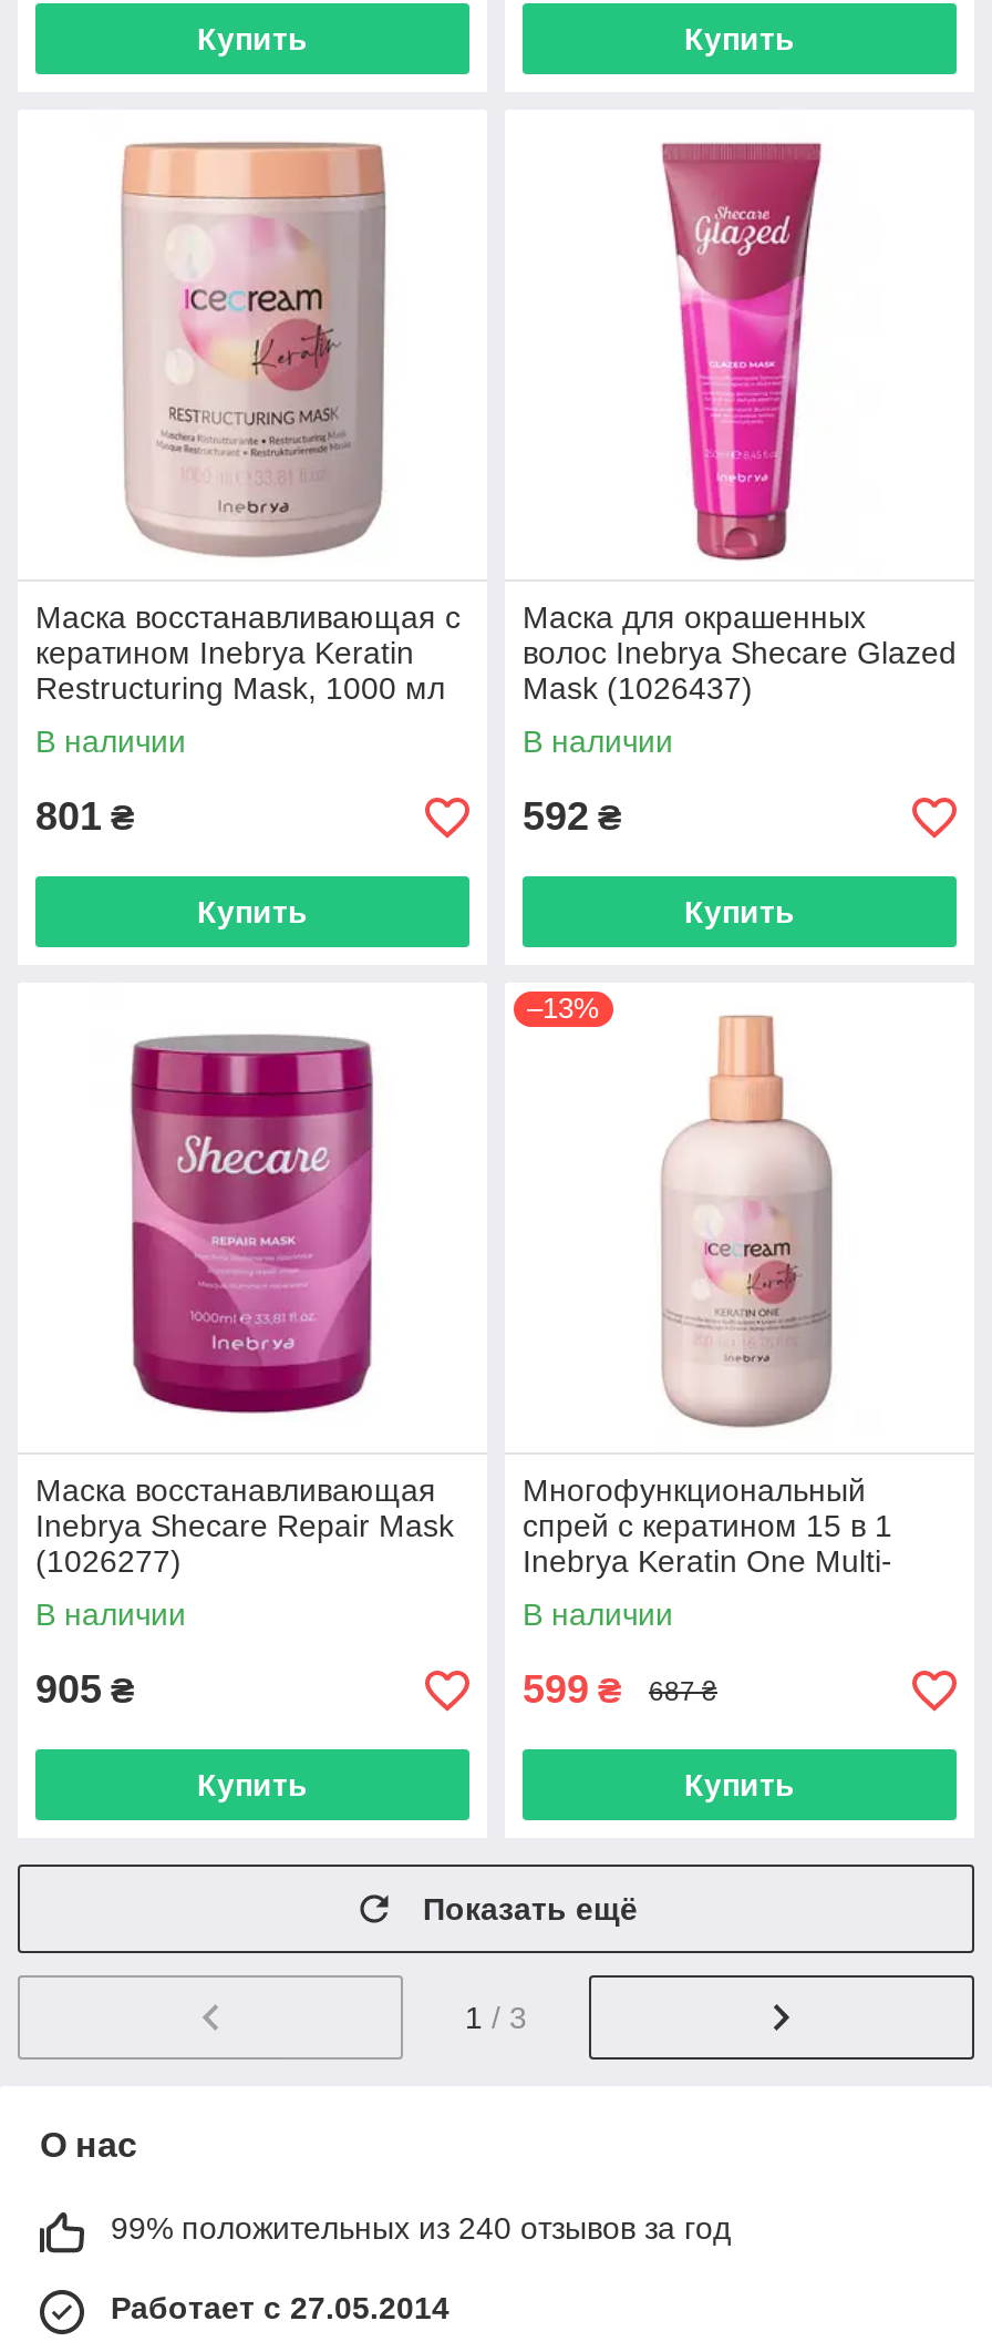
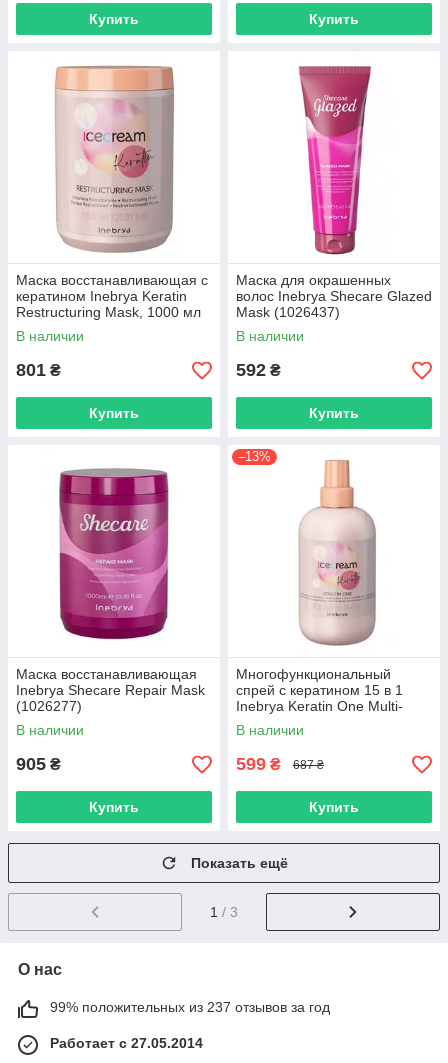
- 99% положительных из 240 отзывов за год
+ 99% положительных из 237 отзывов за год
